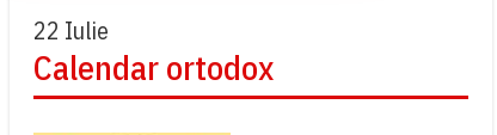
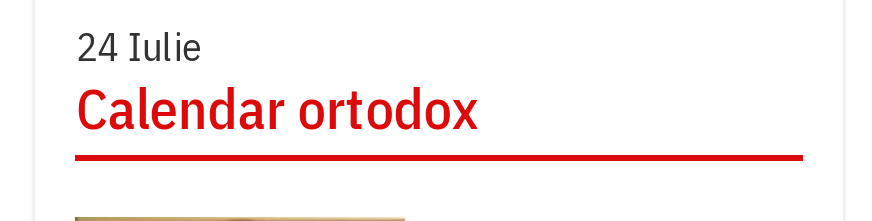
- 22 Iulie
+ 24 Iulie
